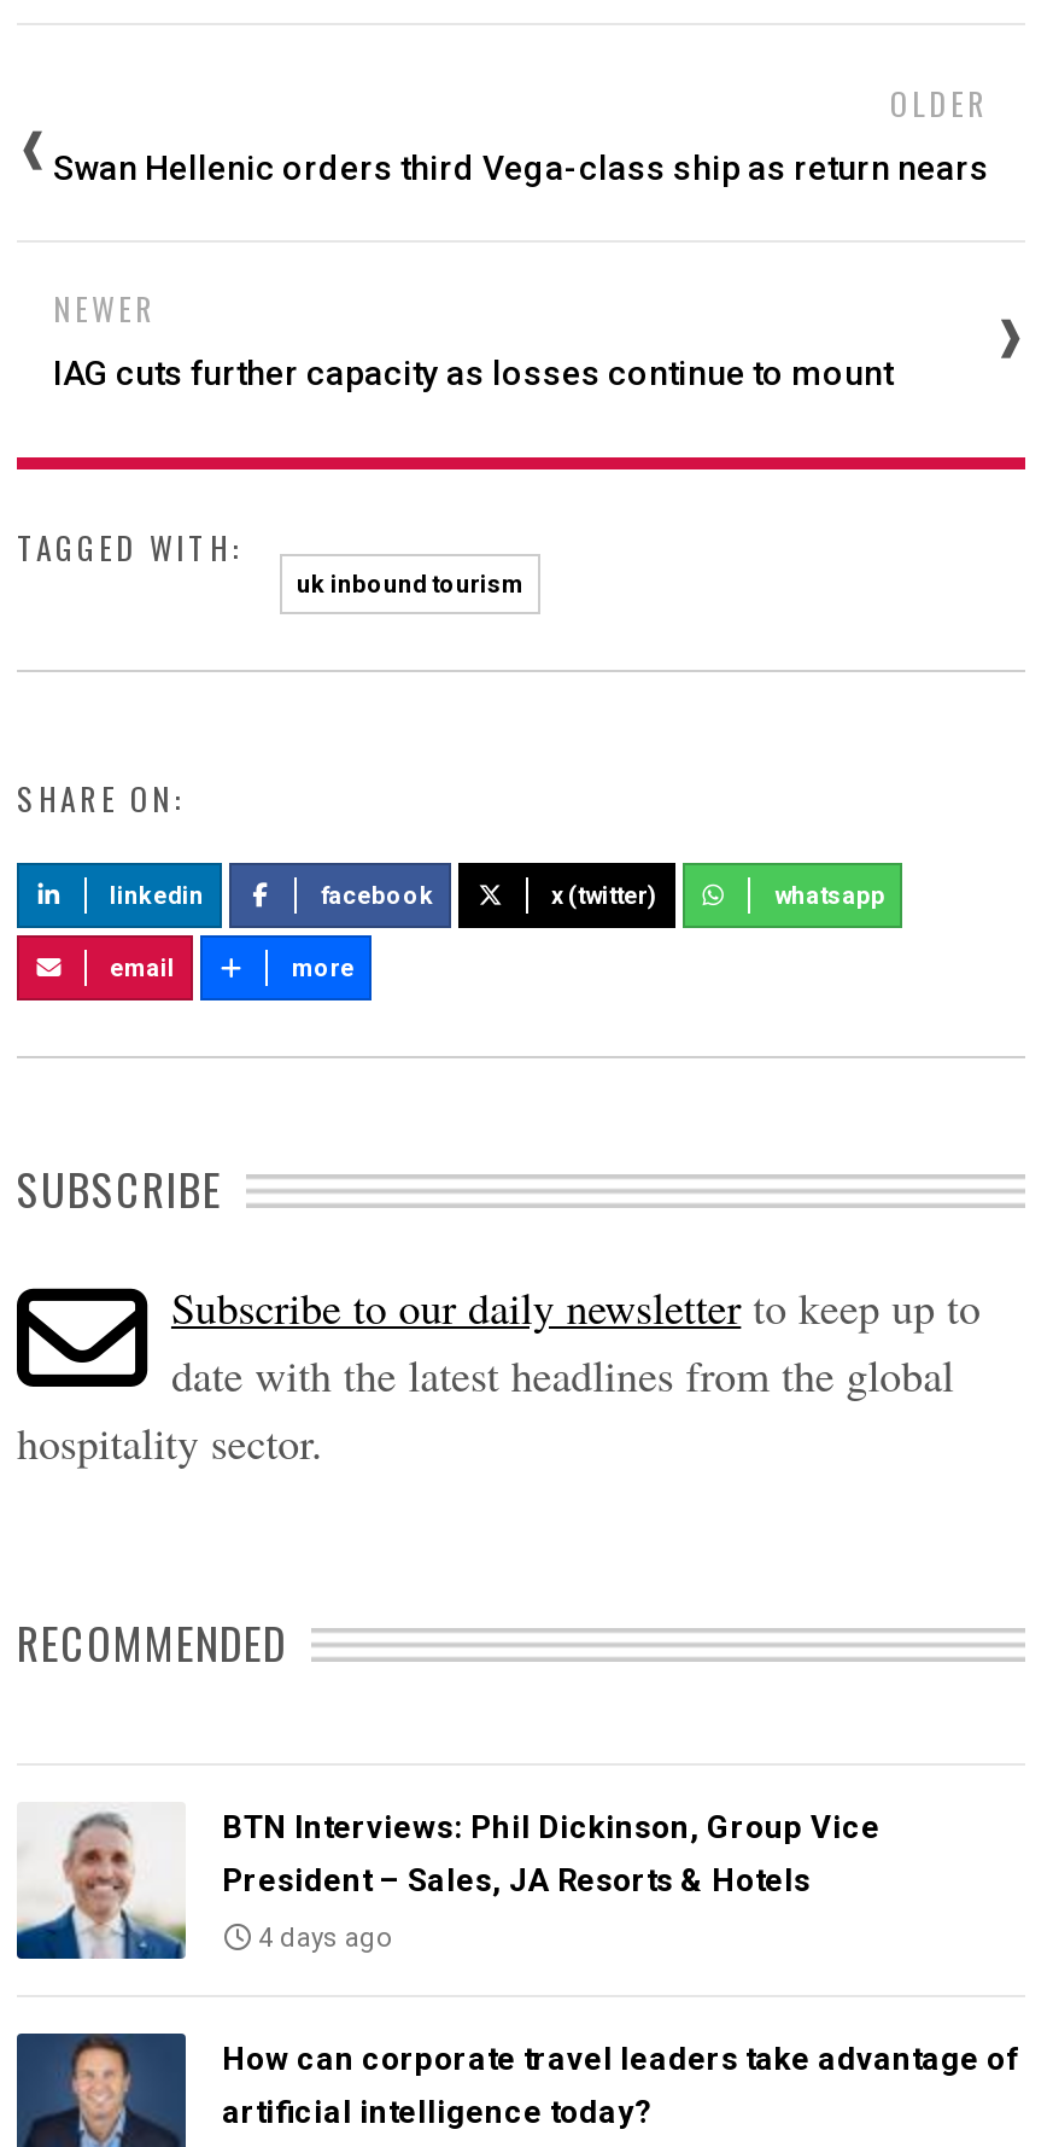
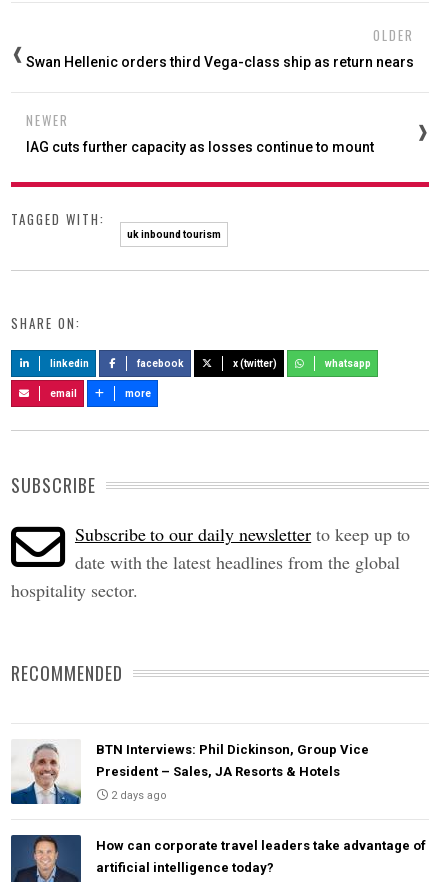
- 4 days ago
+ 2 days ago
